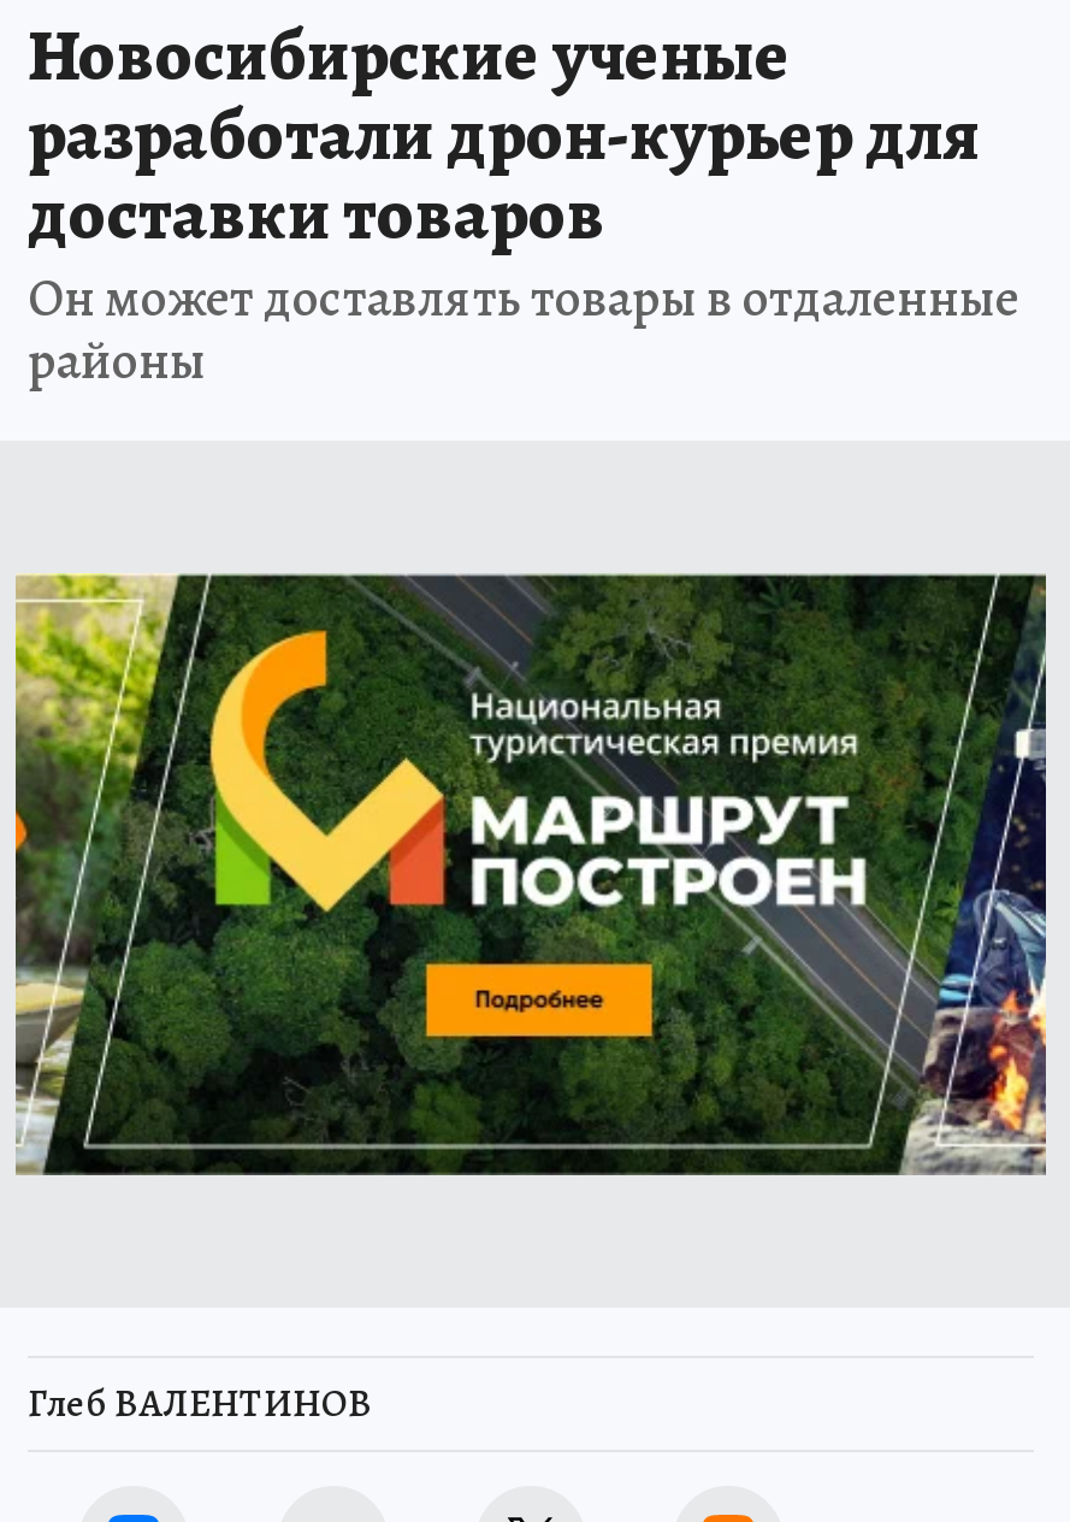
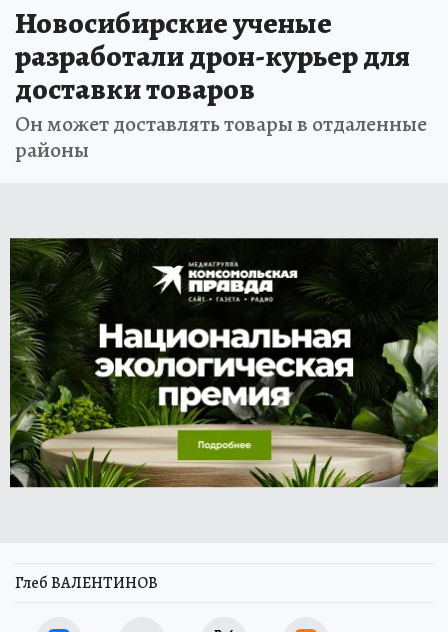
- [image]
+ [image]
